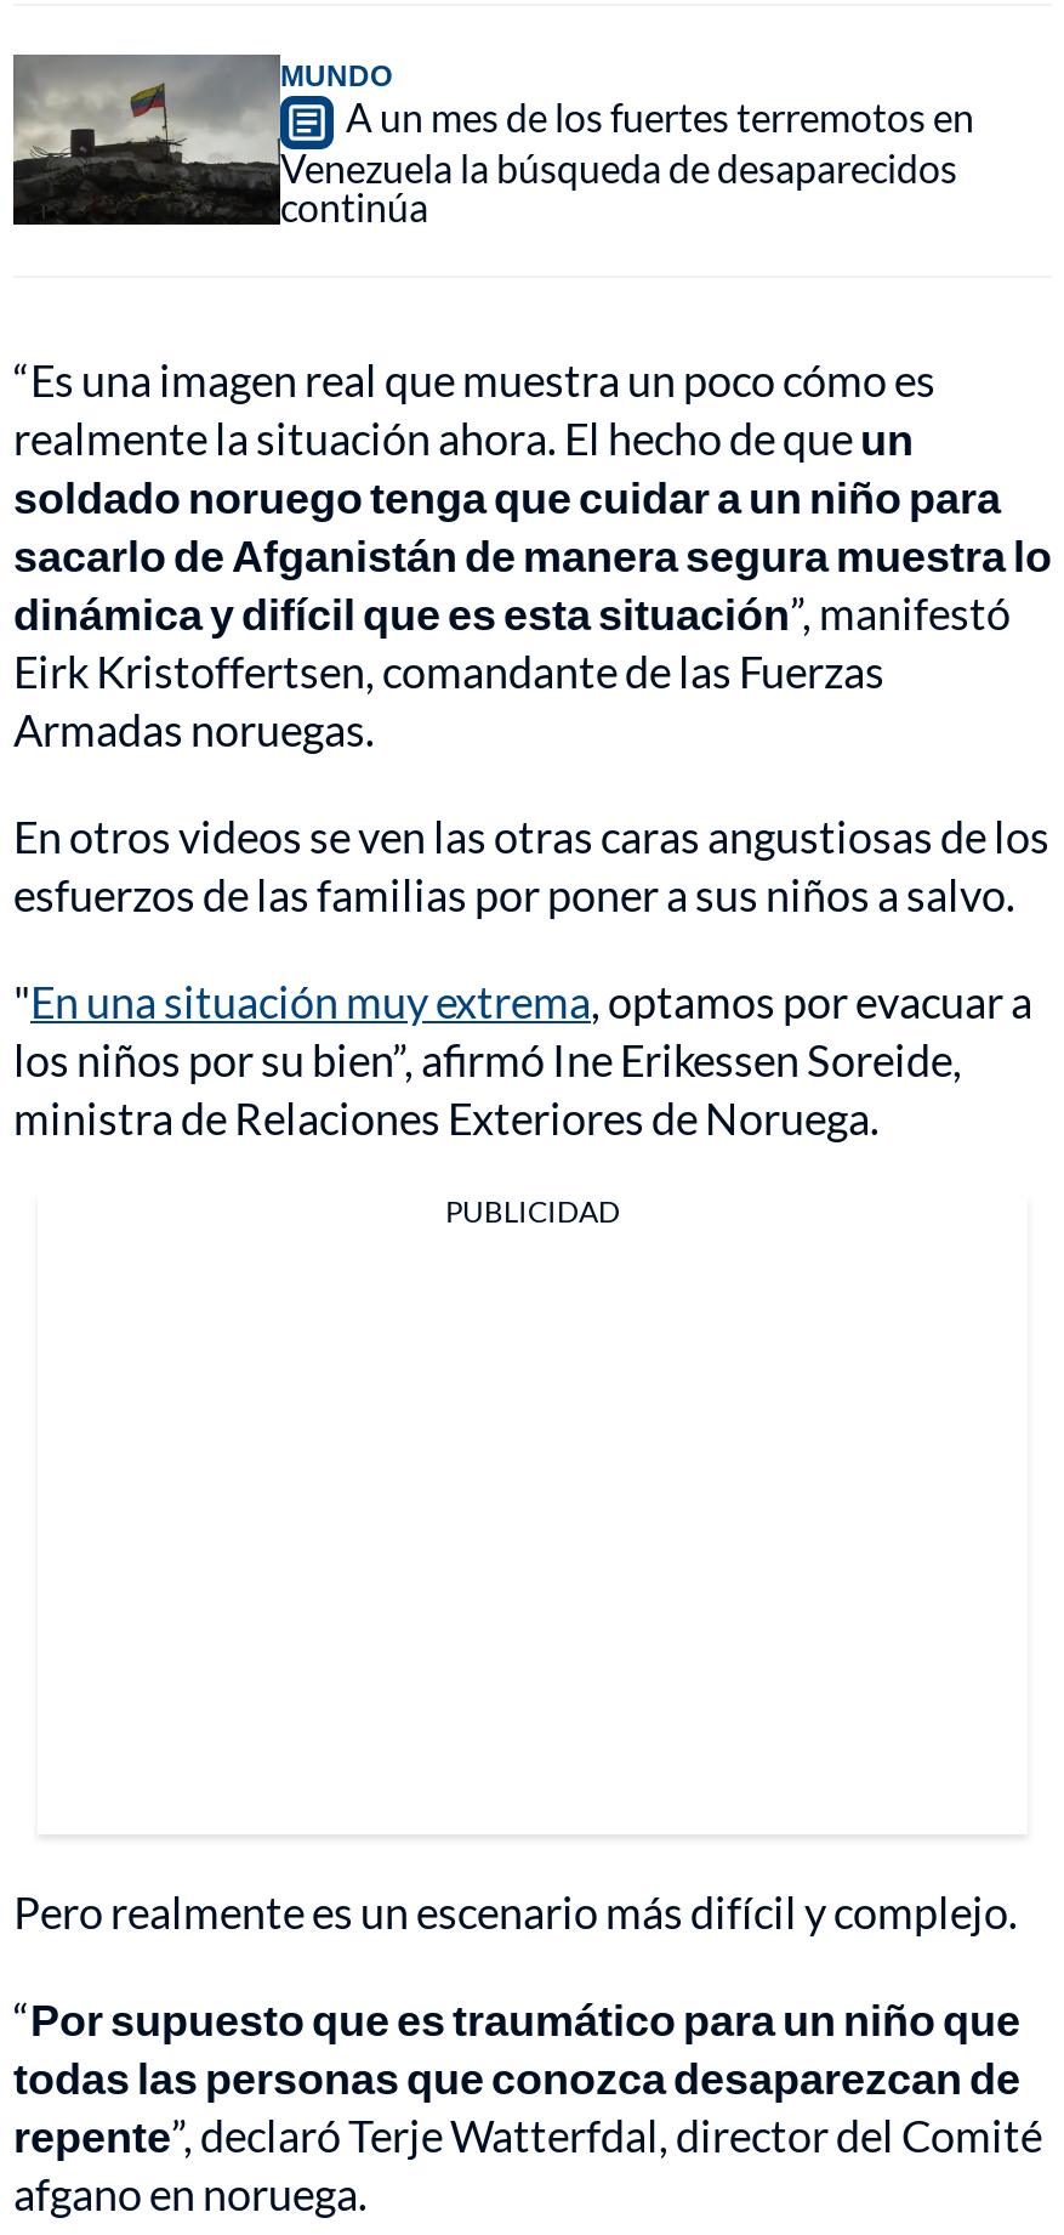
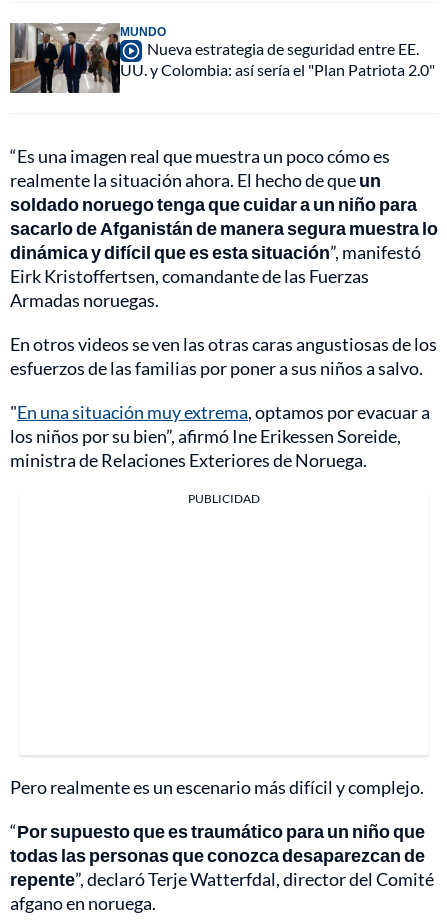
- [image]
- A un mes de los fuertes terremotos en
- Venezuela la búsqueda de desaparecidos
- continúa
+ [image]
+ Nueva estrategia de seguridad entre EE.
+ UU. y Colombia: así sería el "Plan Patriota 2.0"
